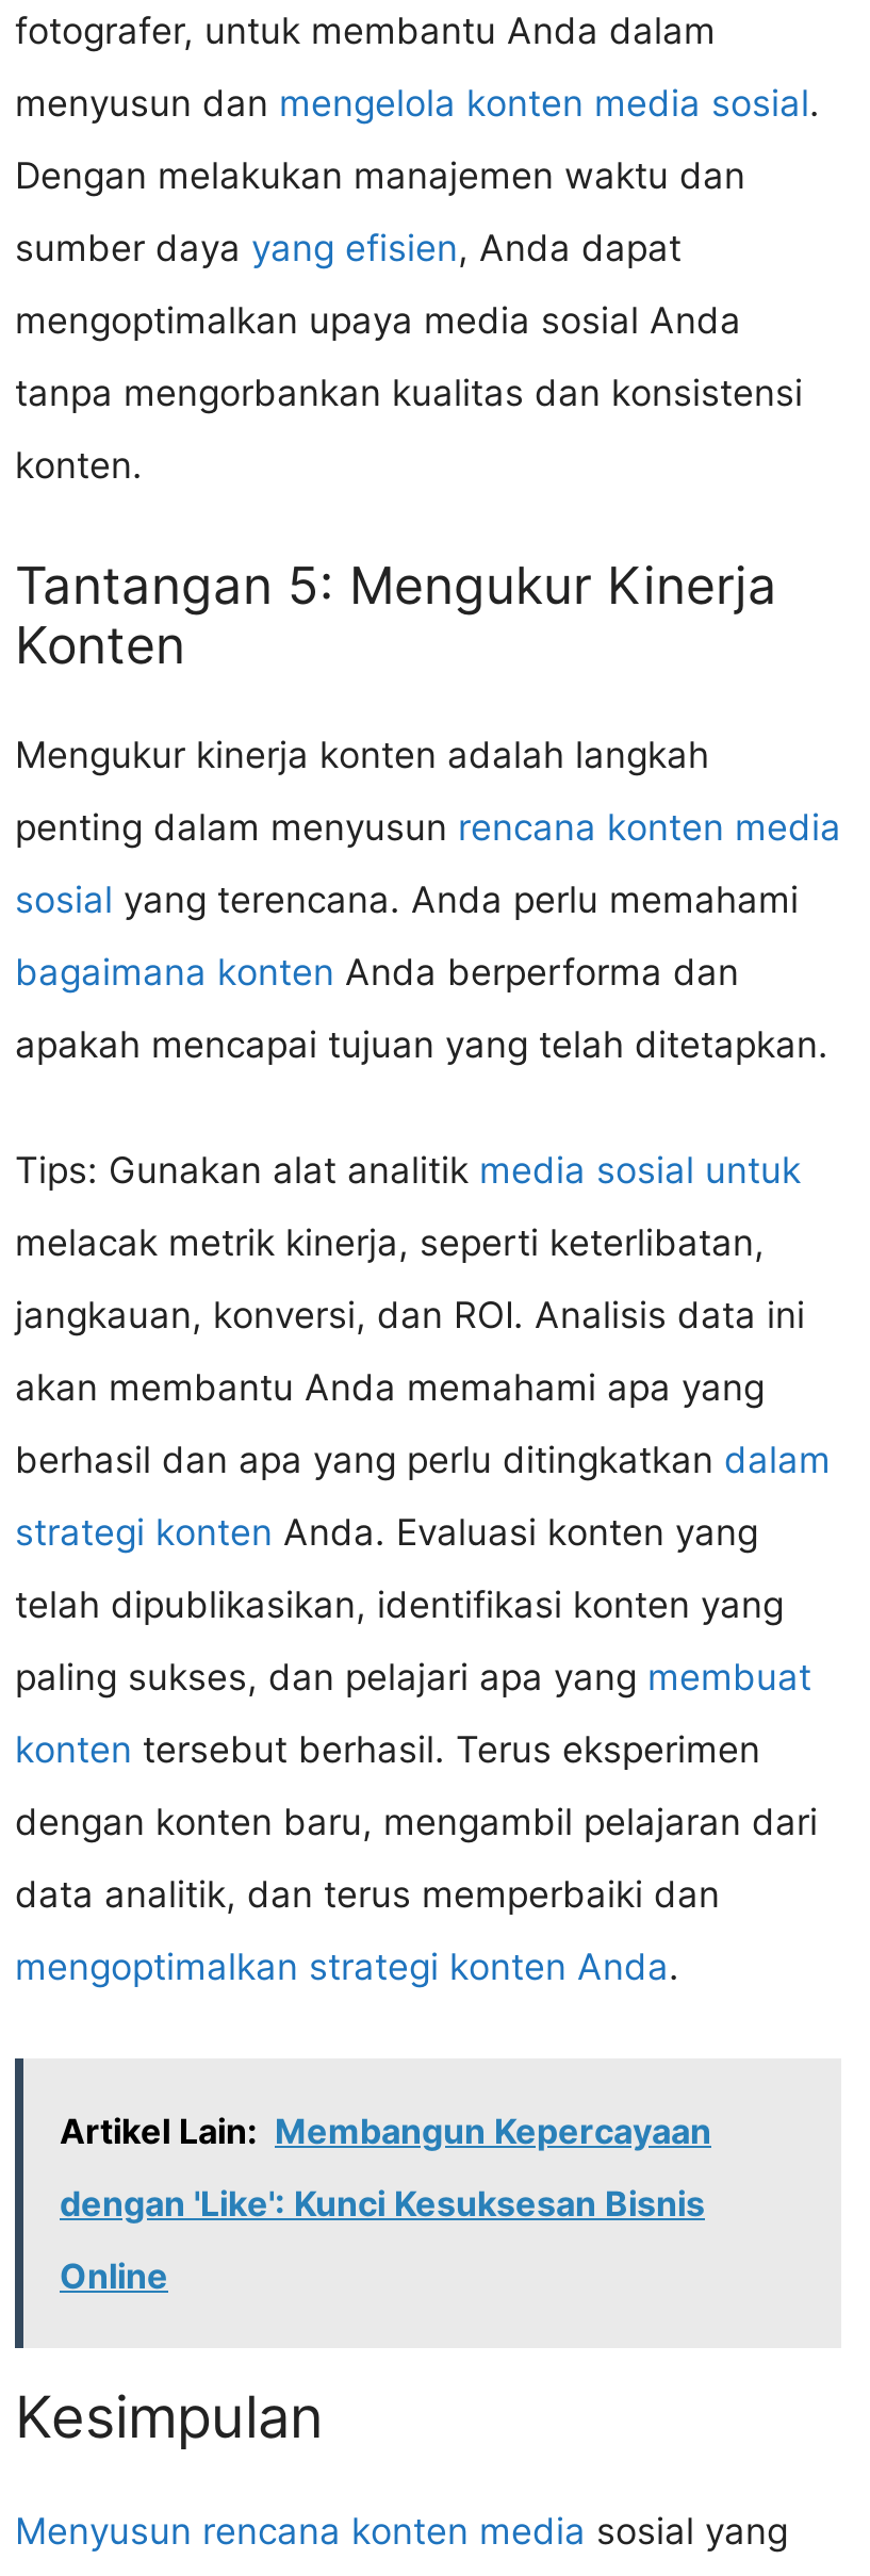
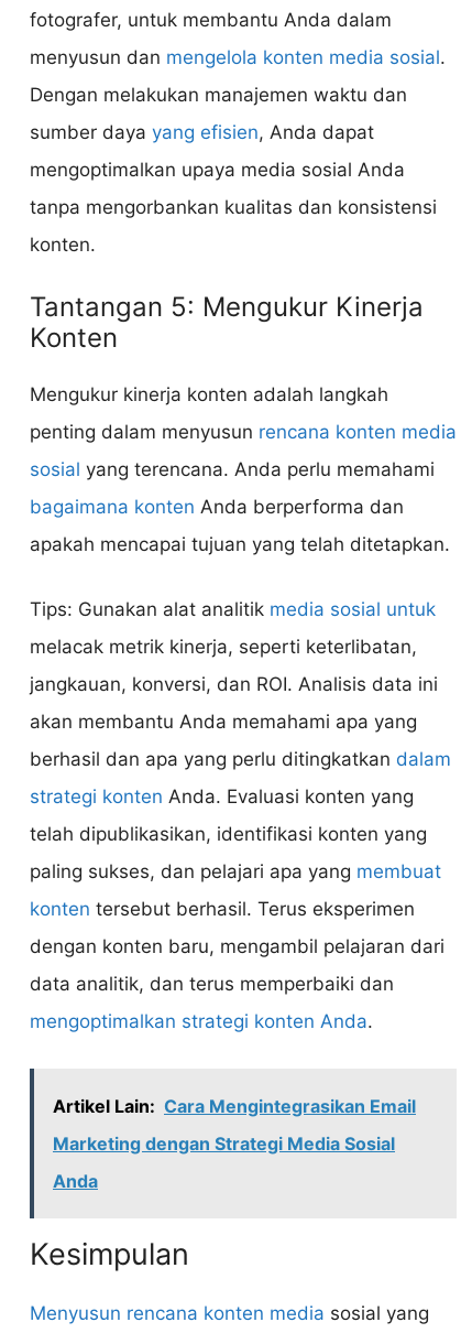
- Artikel Lain: Membangun Kepercayaan
+ Artikel Lain: Cara Mengintegrasikan Email

- dengan 'Like': Kunci Kesuksesan Bisnis
+ Marketing dengan Strategi Media Sosial

- Online
+ Anda
